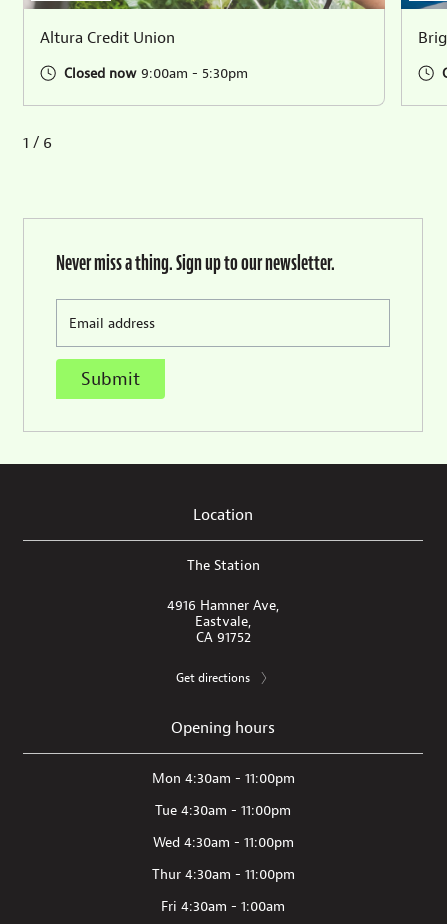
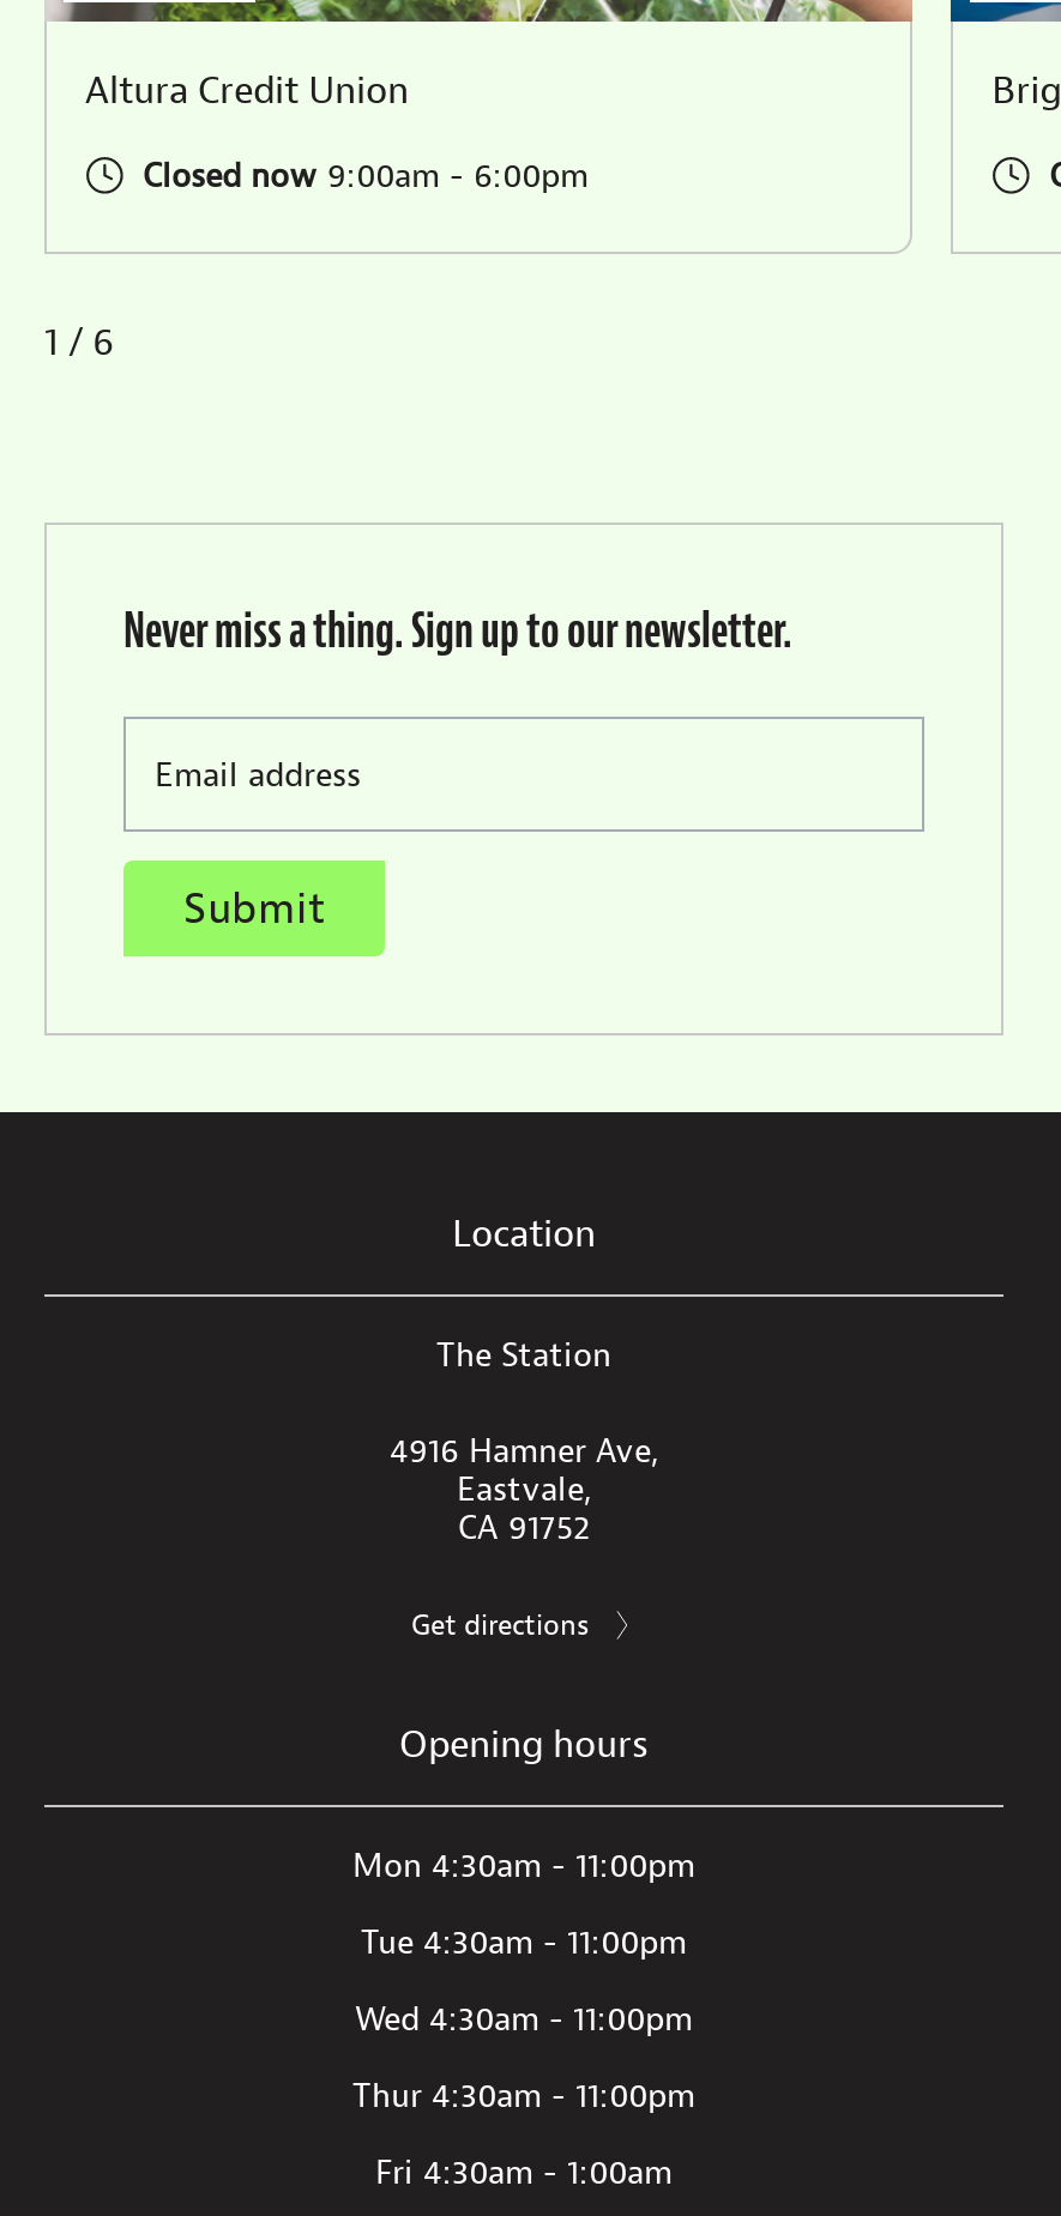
- Closed now 9:00am - 5:30pm
+ Closed now 9:00am - 6:00pm
